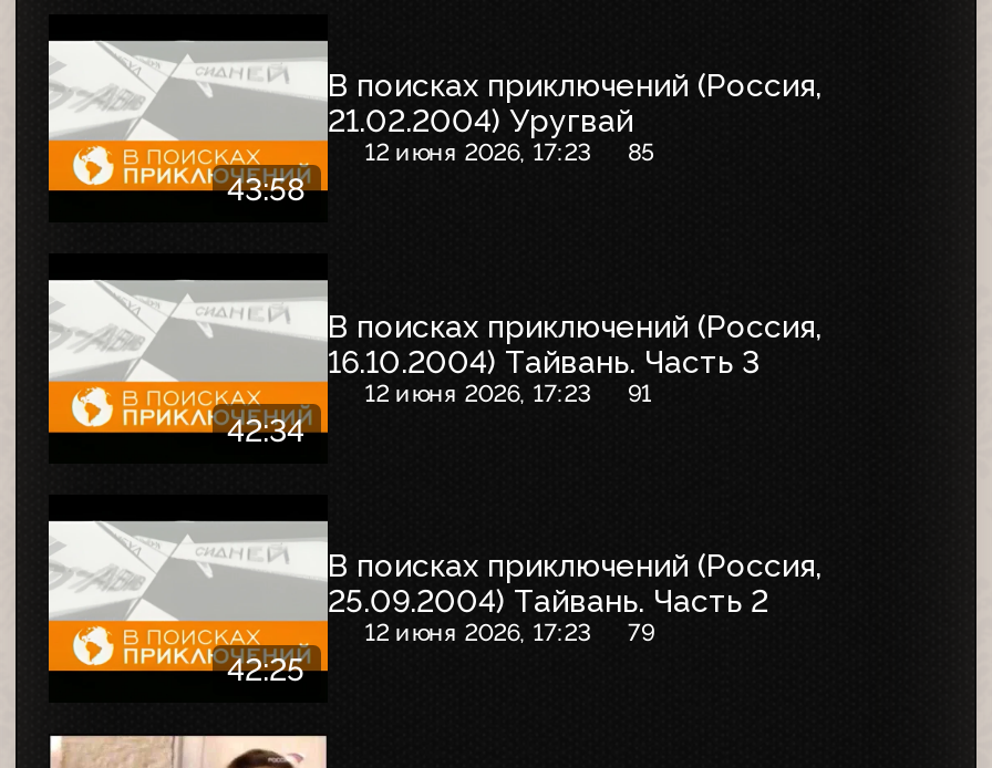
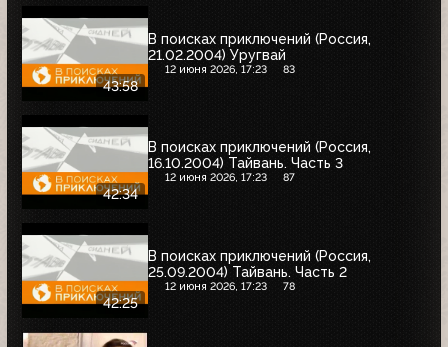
- 12 июня 2026, 17:23 85
+ 12 июня 2026, 17:23 83

- 12 июня 2026, 17:23 91
+ 12 июня 2026, 17:23 87

- 12 июня 2026, 17:23 79
+ 12 июня 2026, 17:23 78
